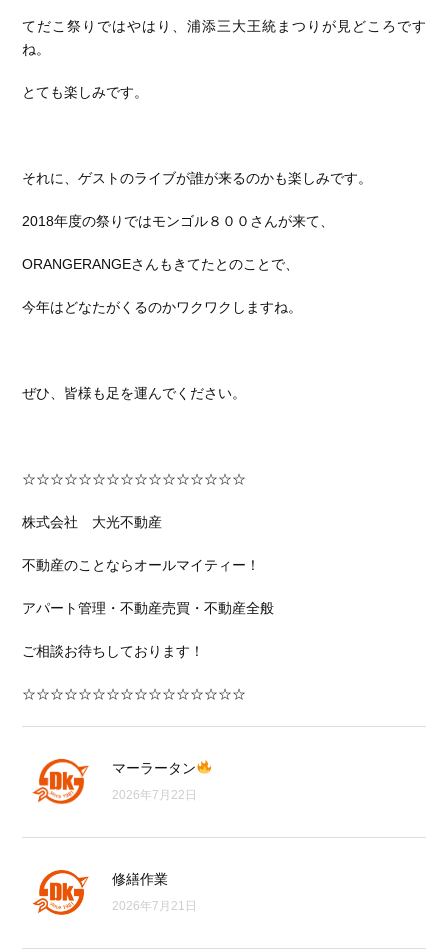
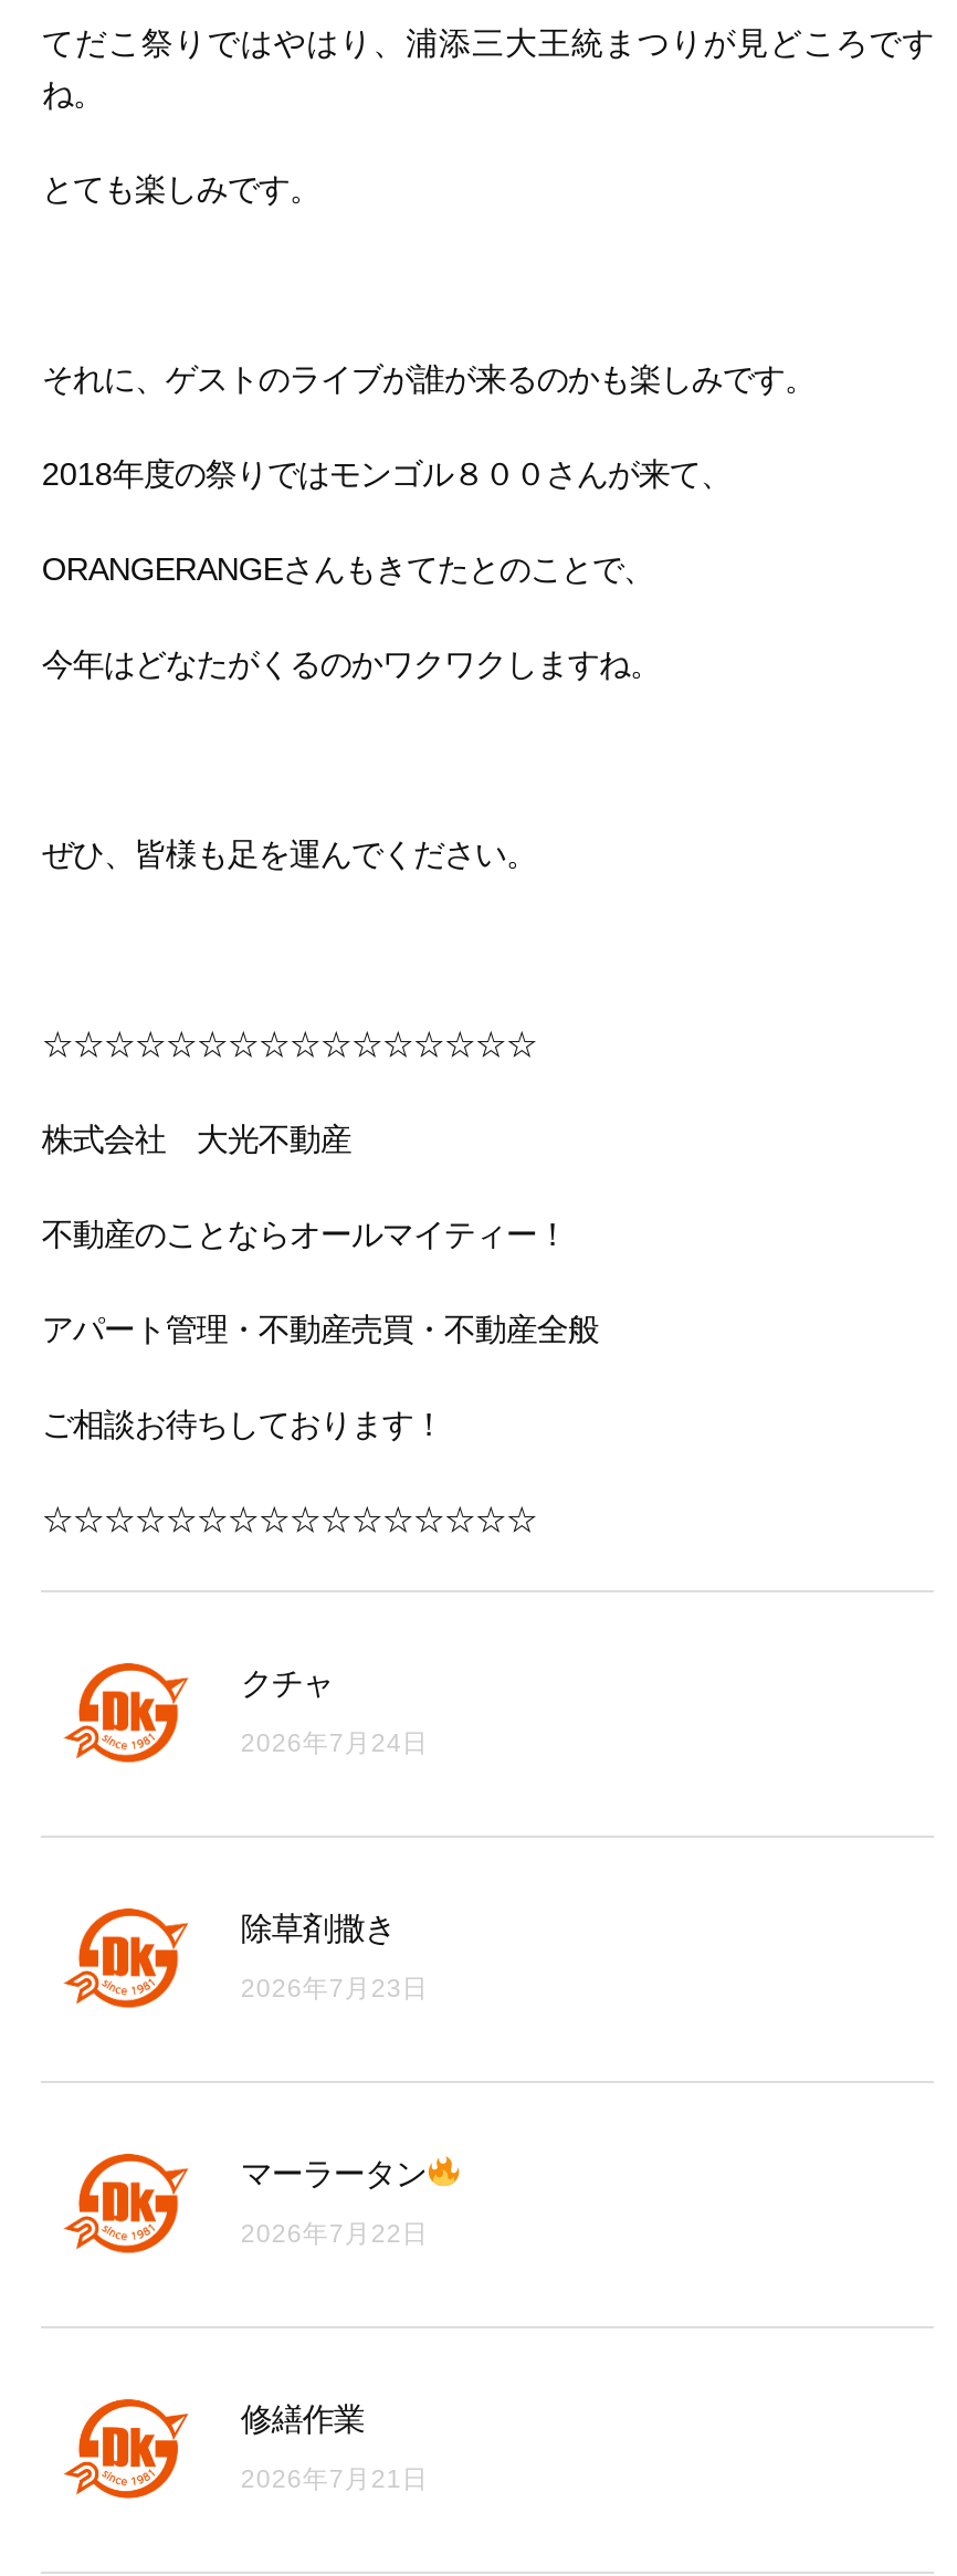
+ クチャ
+ 2026年7月24日

+ 除草剤撒き
+ 2026年7月23日
